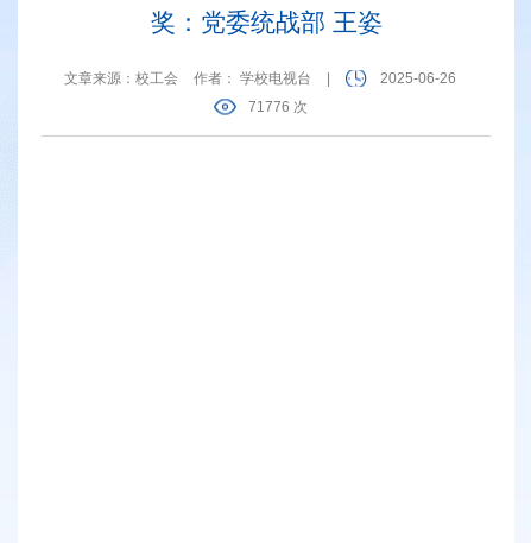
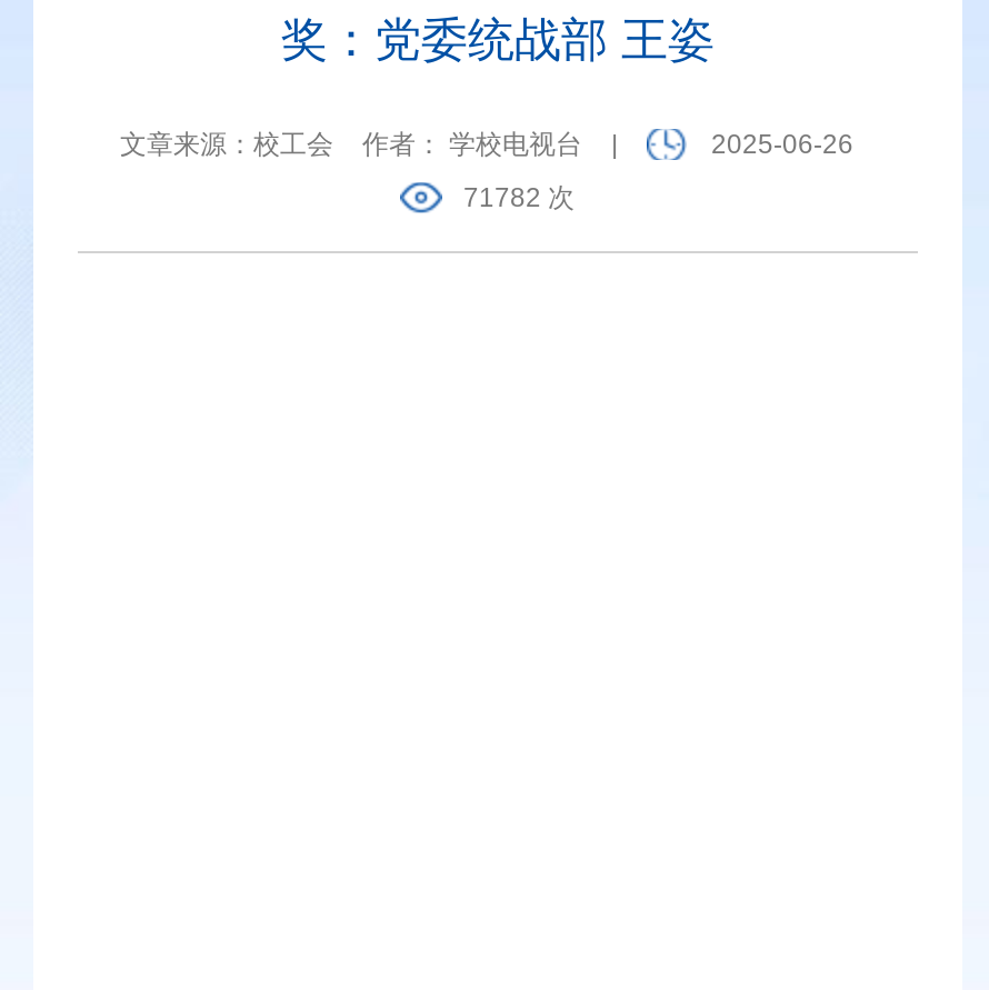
- 71776 次
+ 71782 次
